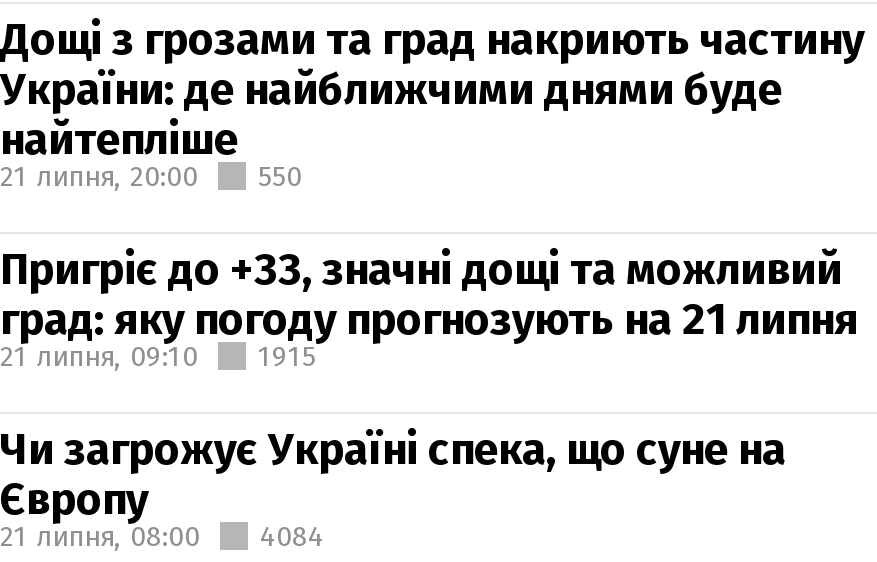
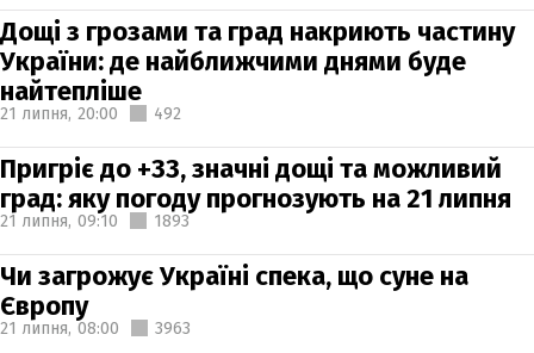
- 21 липня, 20:00 550
+ 21 липня, 20:00 492

- 1915
+ 1893

- 21 липня, 08:00 4084
+ 21 липня, 08:00 3963
